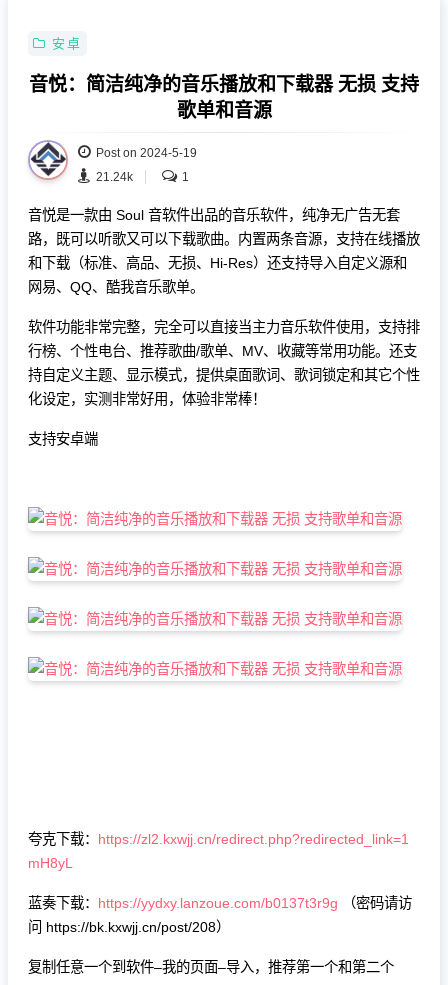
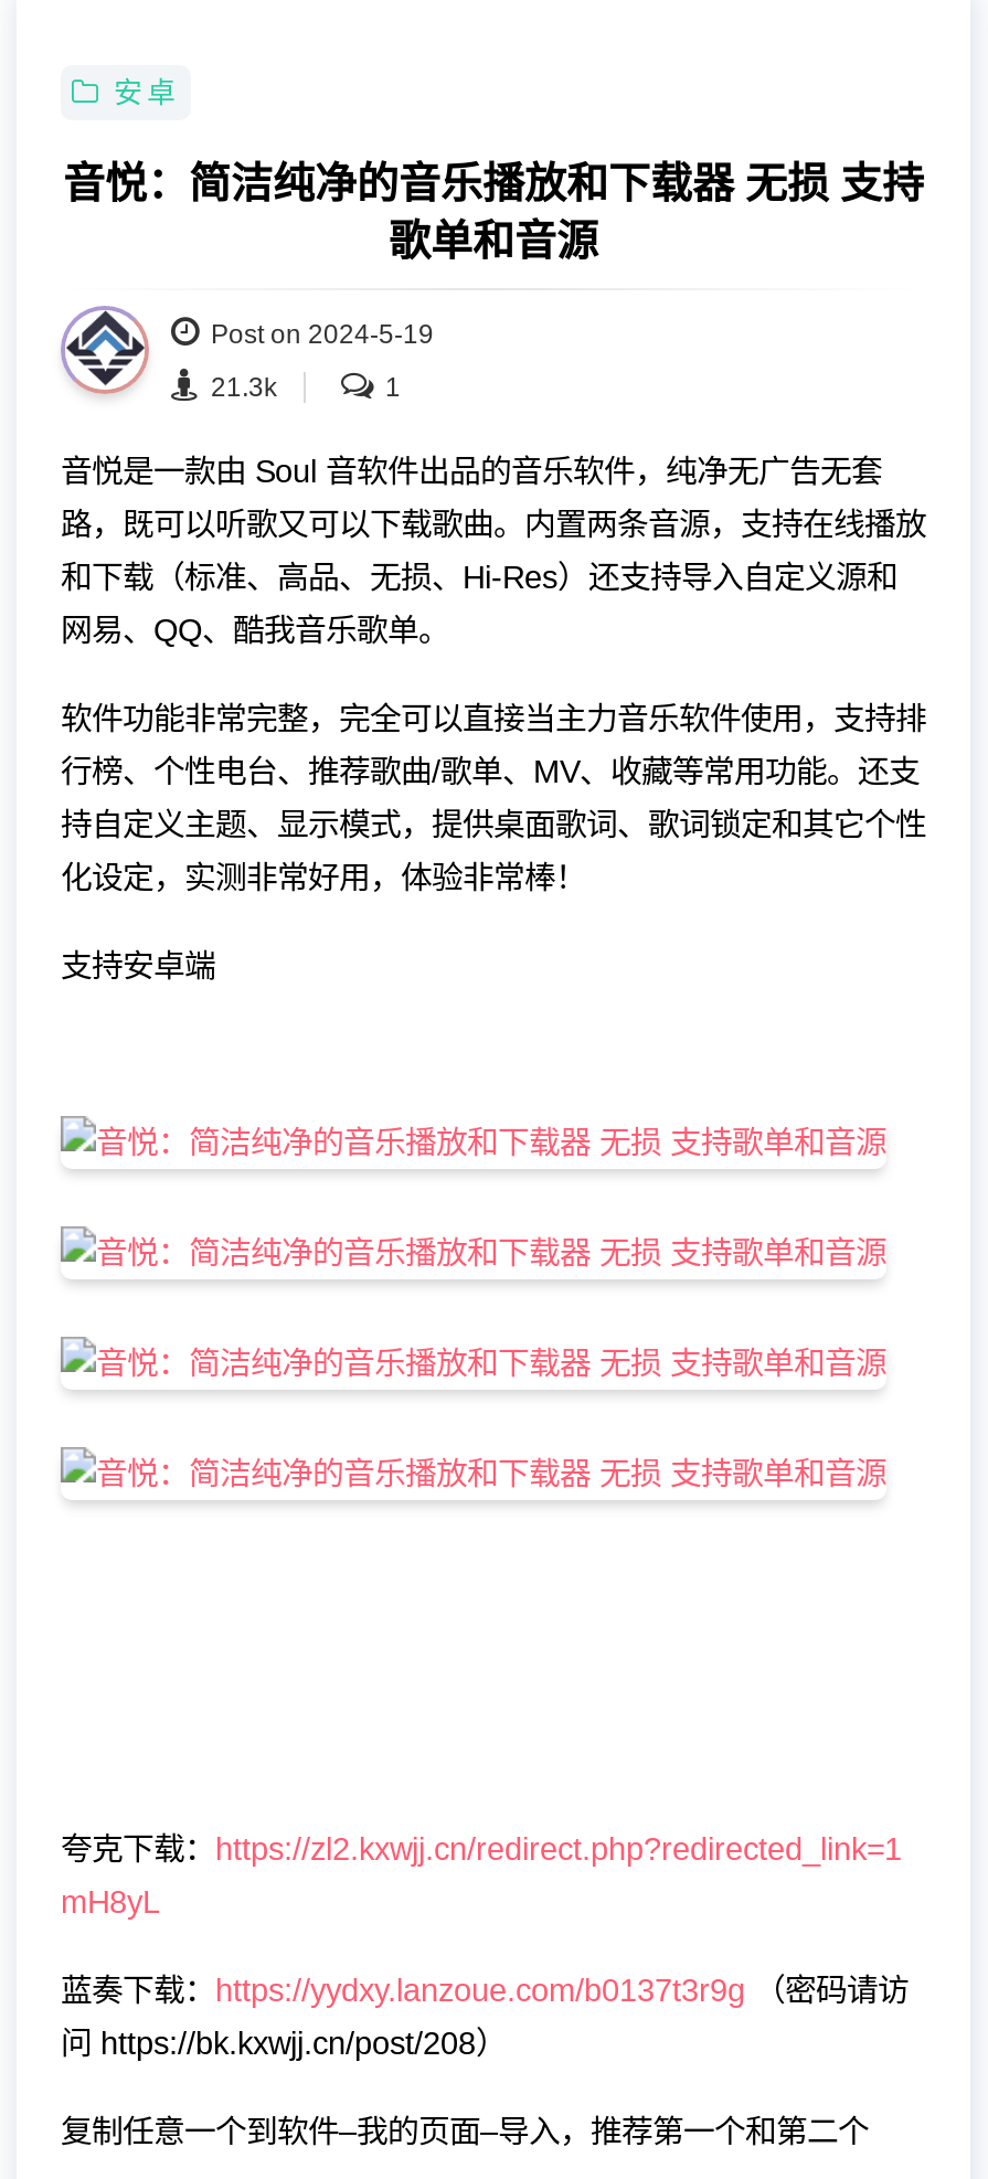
- 21.24k
+ 21.3k
